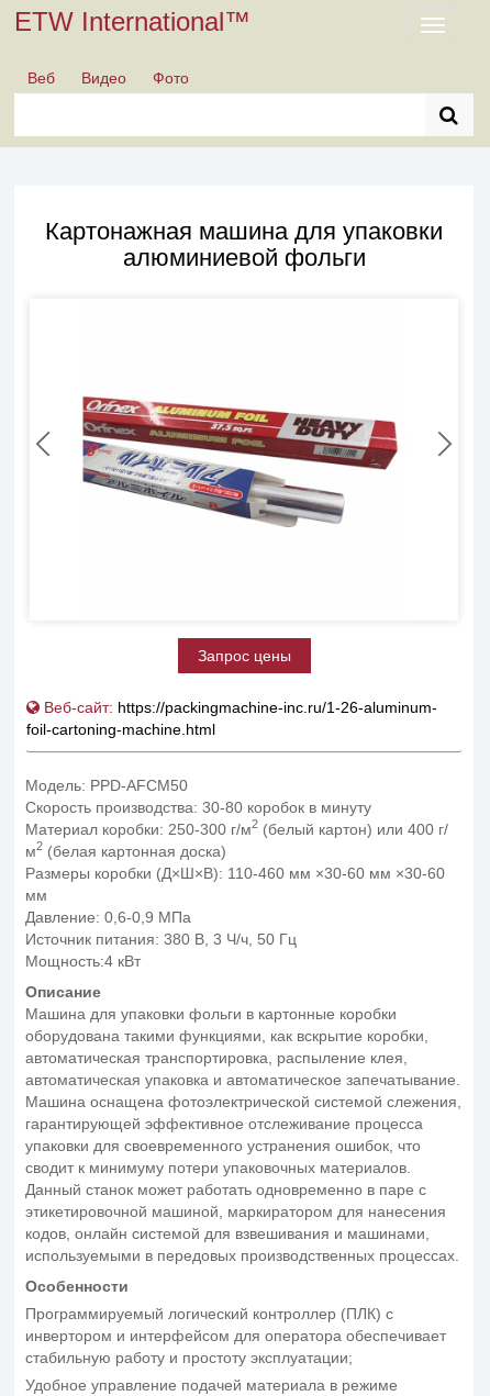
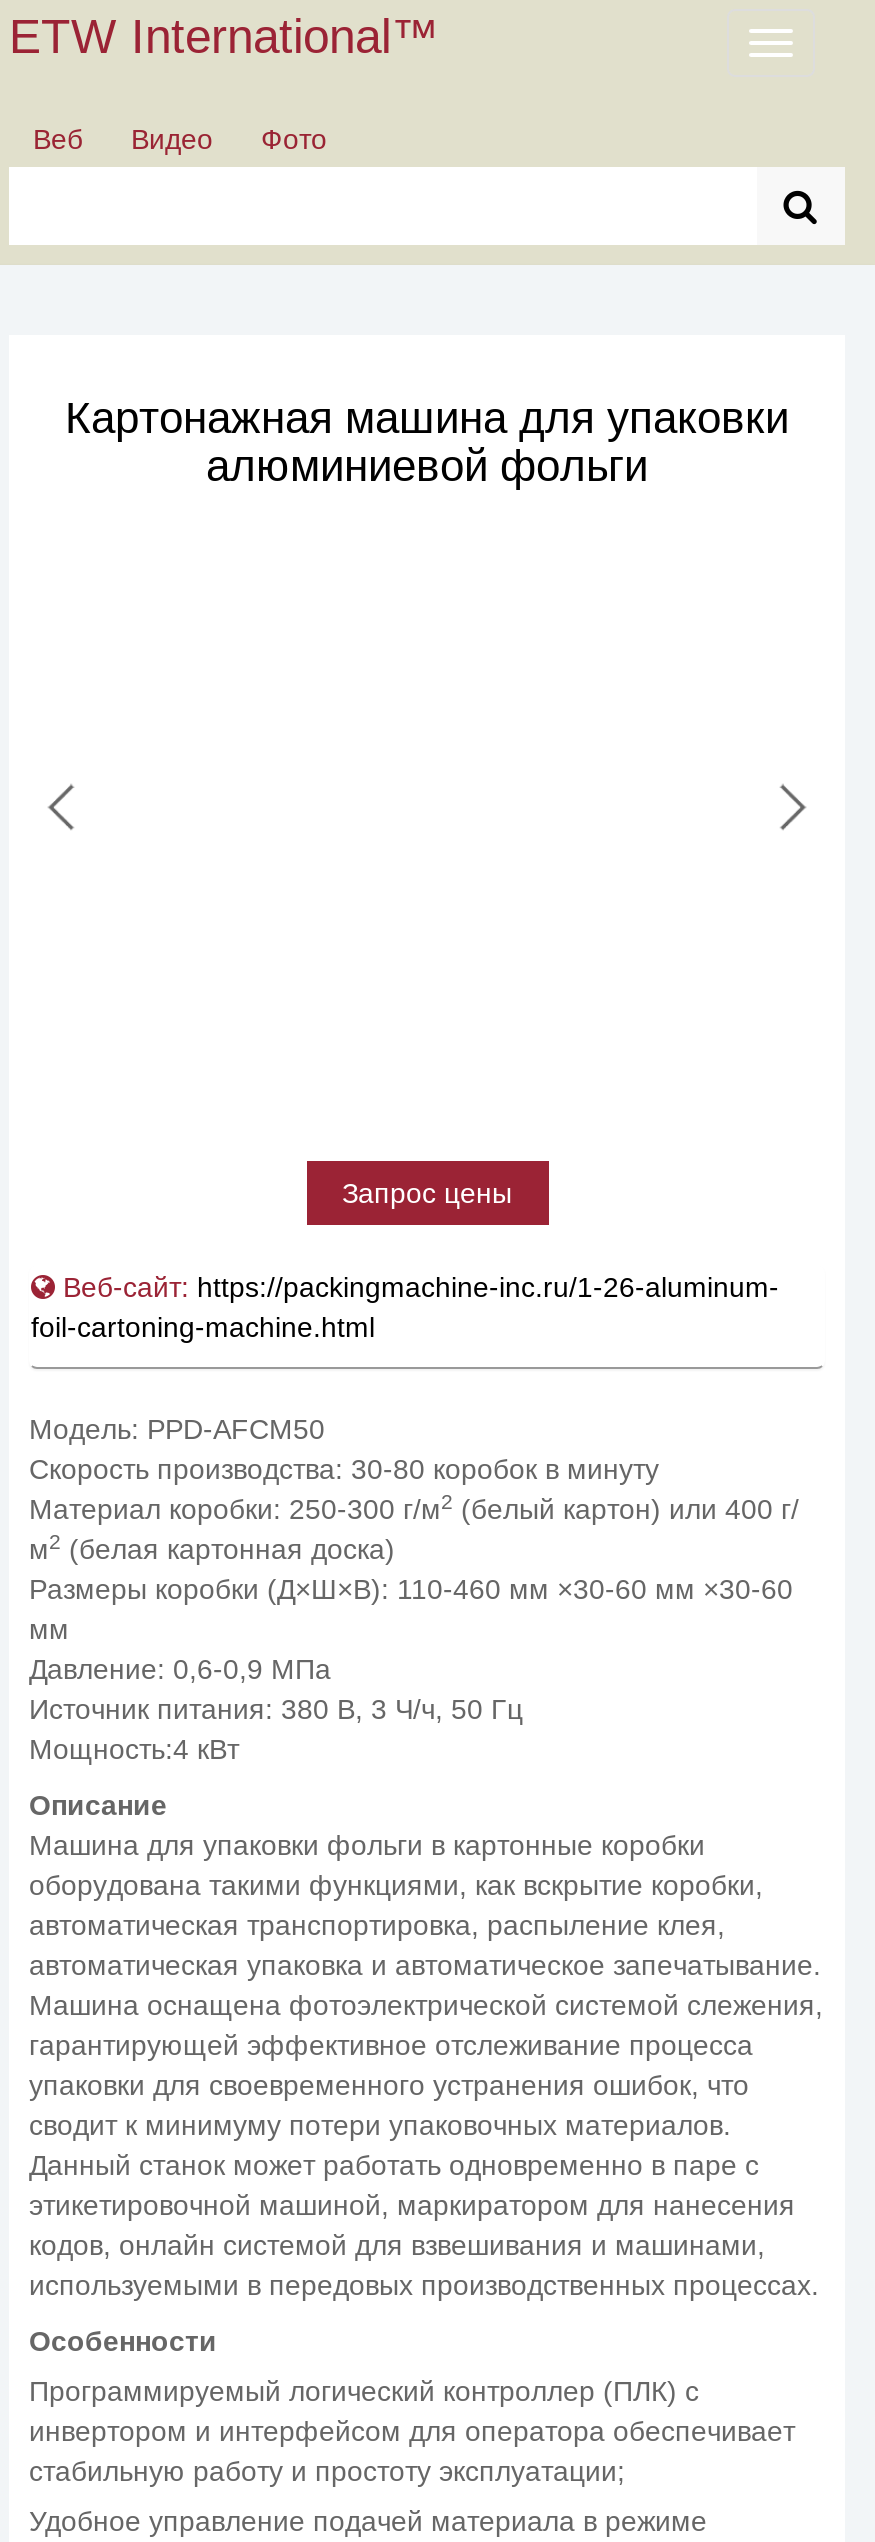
- [image]
